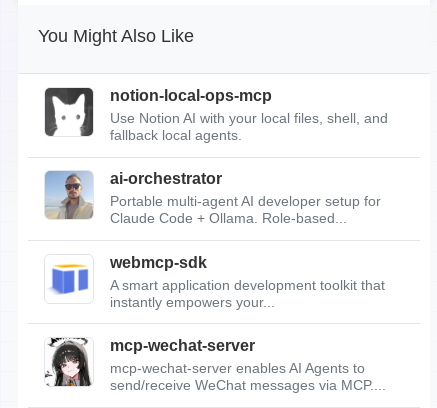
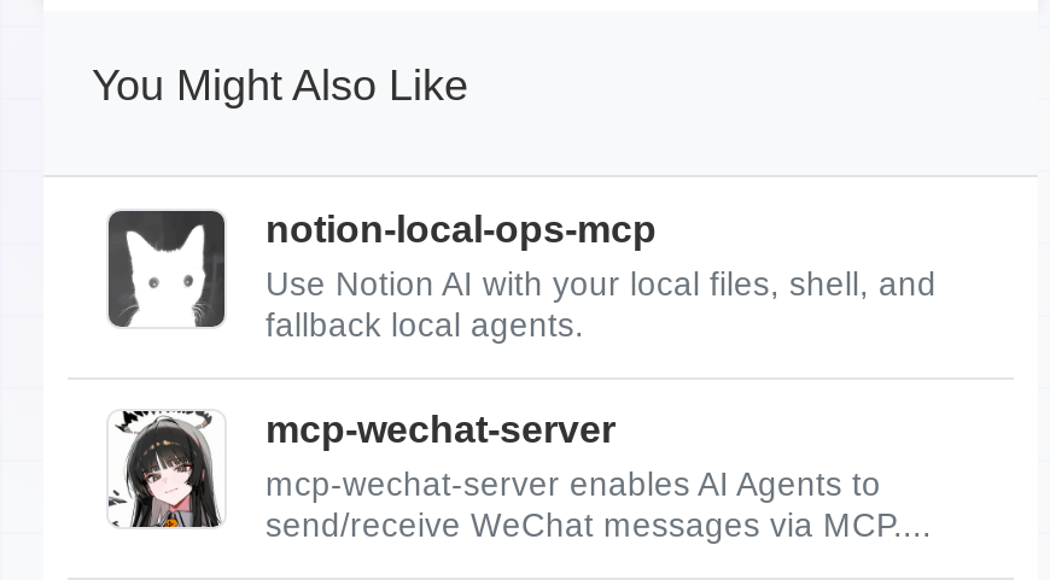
- [image]
- ai-orchestrator
- Portable multi-agent AI developer setup for
- Claude Code + Ollama. Role-based...
- webmcp-sdk
- A smart application development toolkit that
- instantly empowers your...

- [image]
